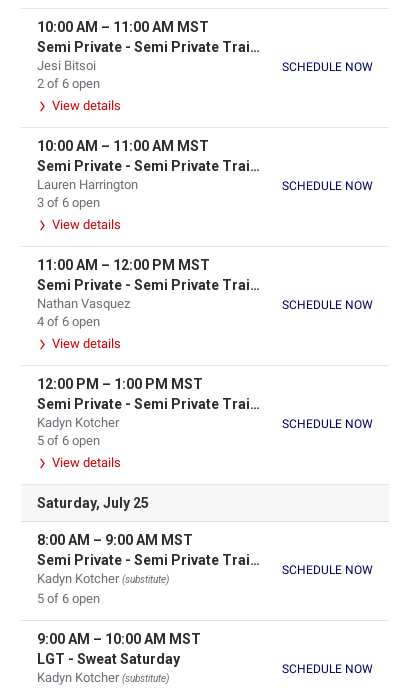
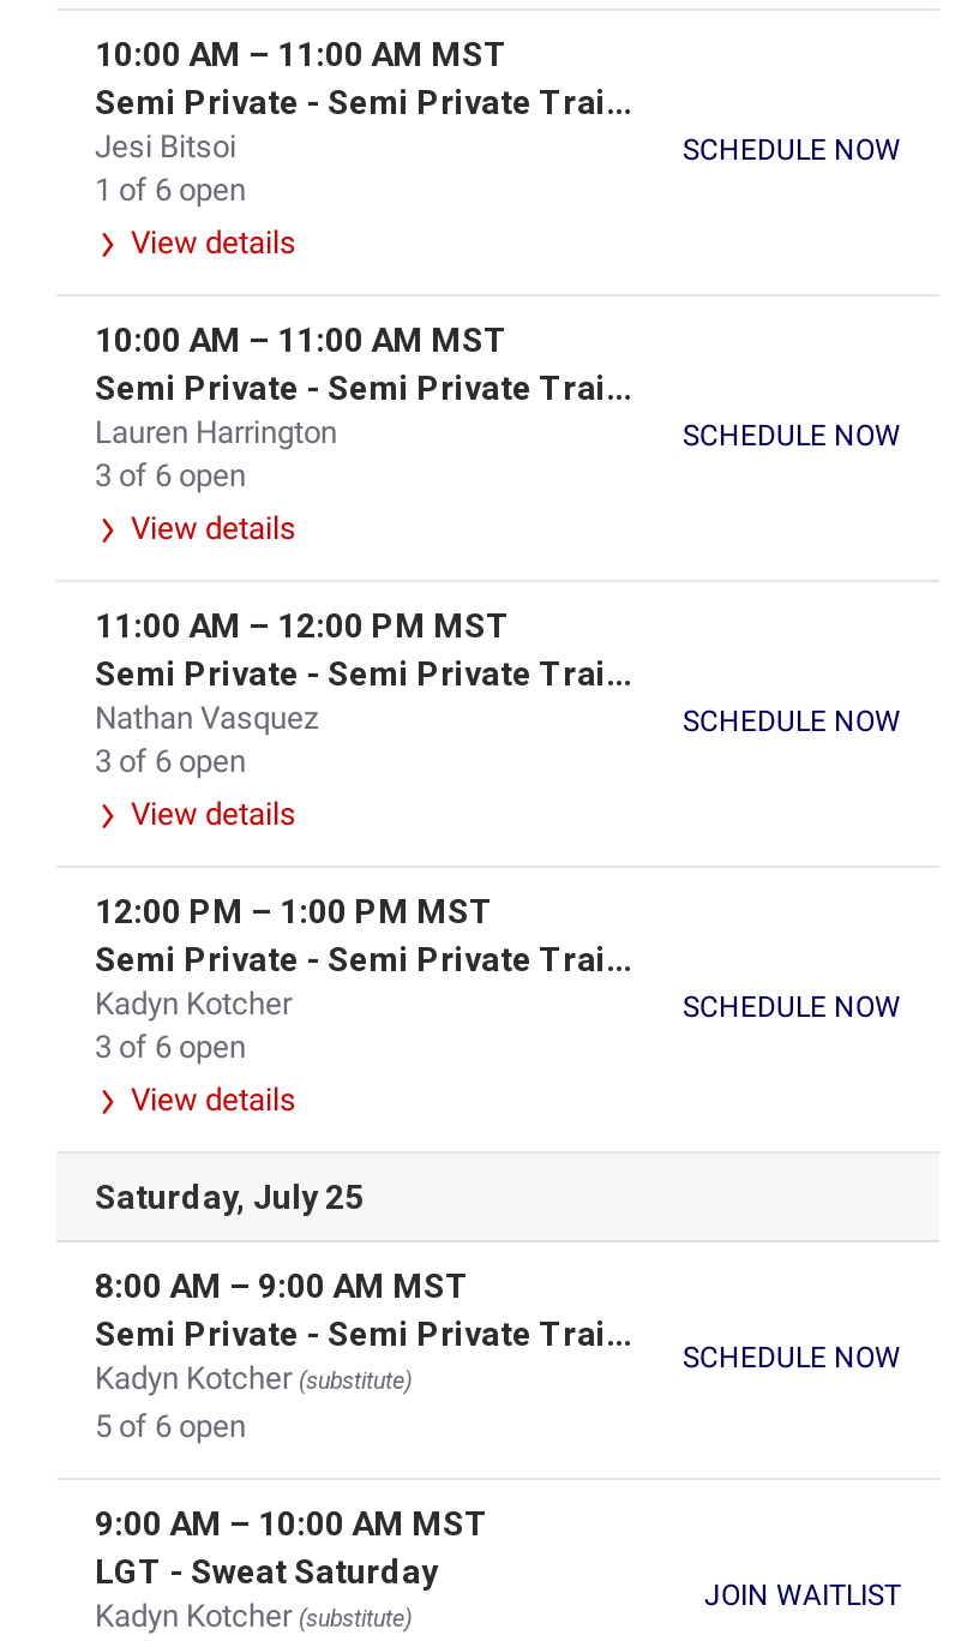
- 2 of 6 open
+ 1 of 6 open

- 4 of 6 open
+ 3 of 6 open

- 5 of 6 open
+ 3 of 6 open

- SCHEDULE NOW
+ JOIN WAITLIST
